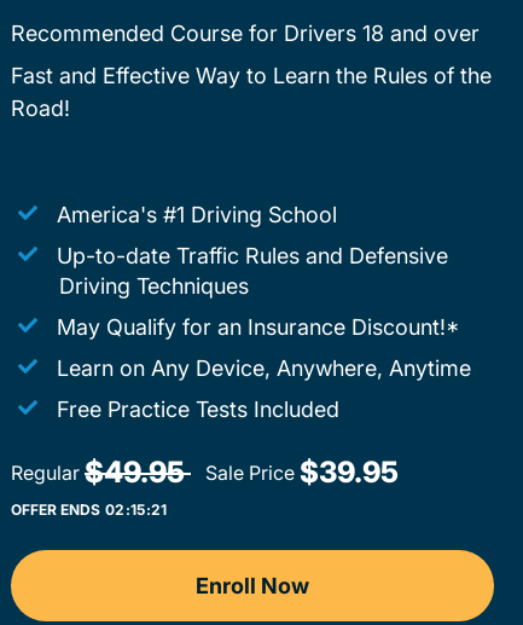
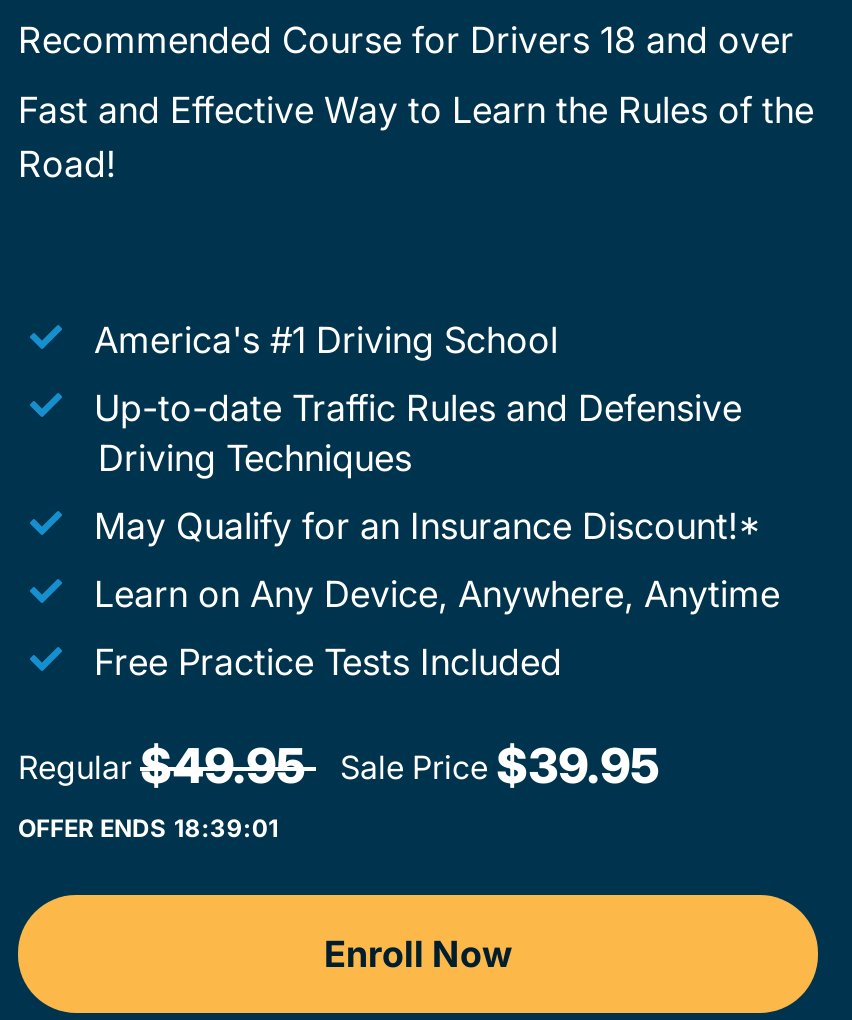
- OFFER ENDS 02:15:21
+ OFFER ENDS 18:39:01
